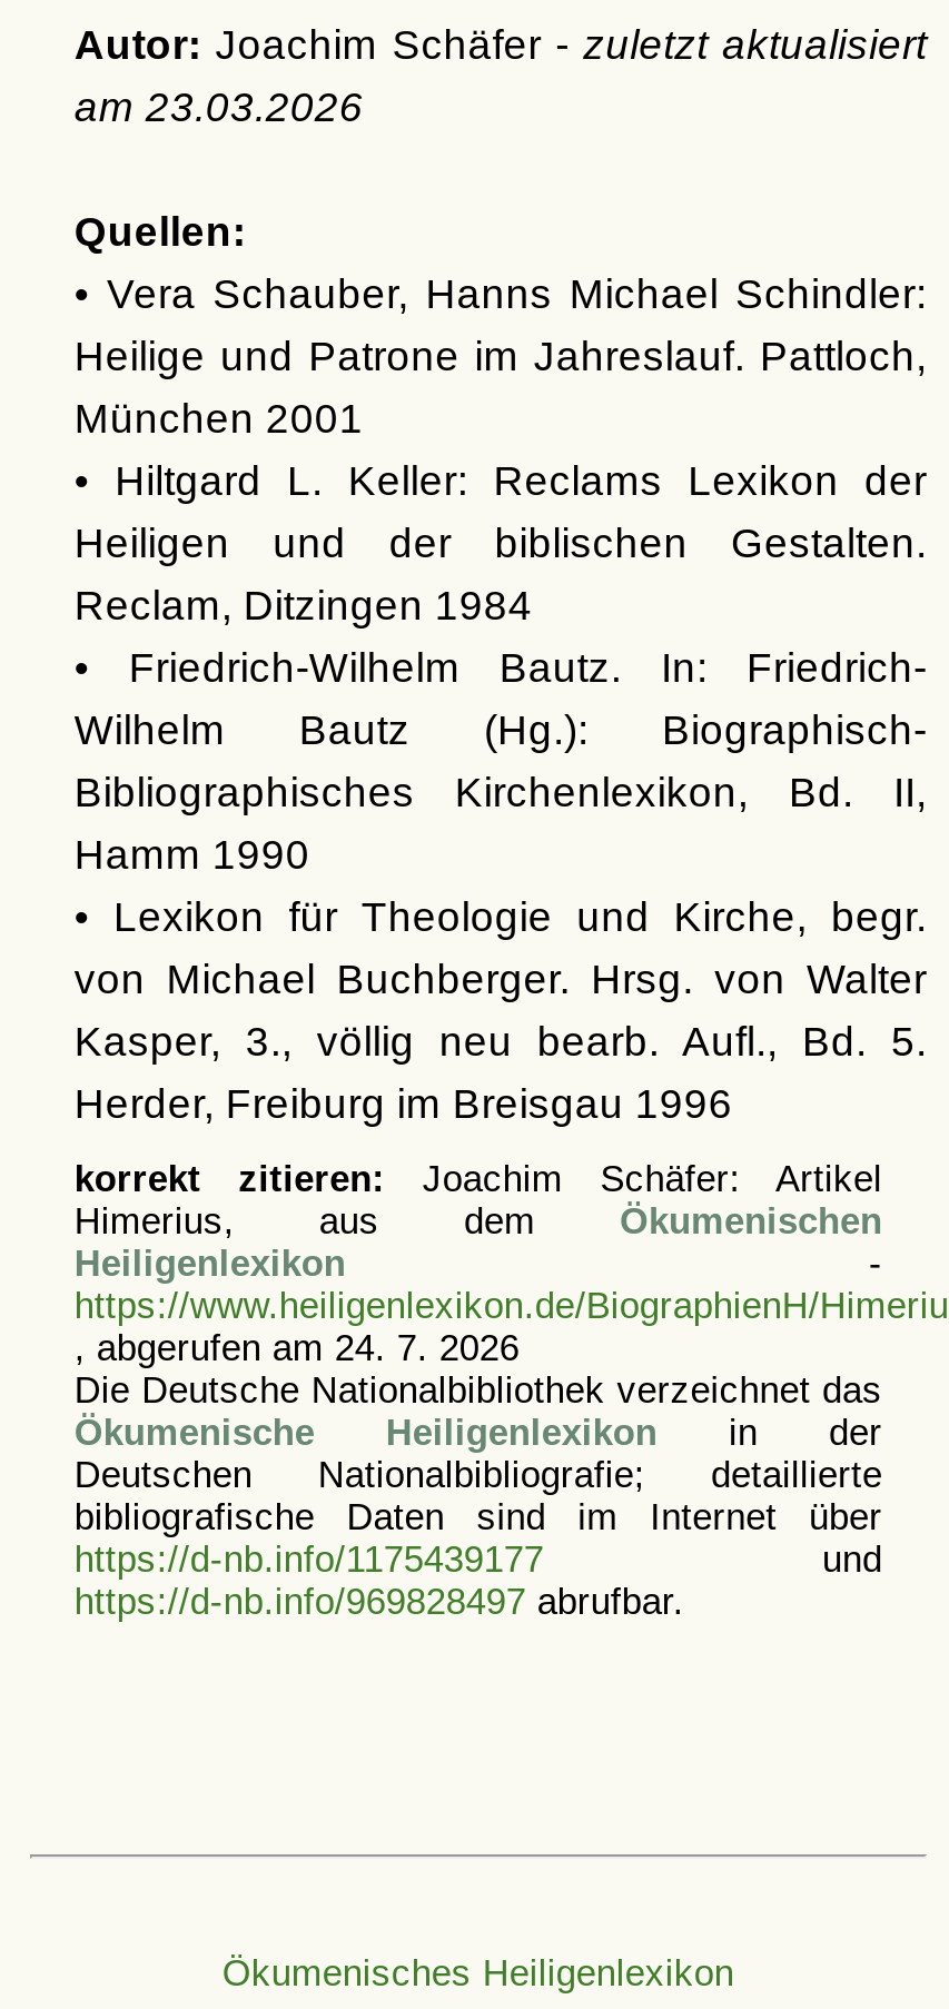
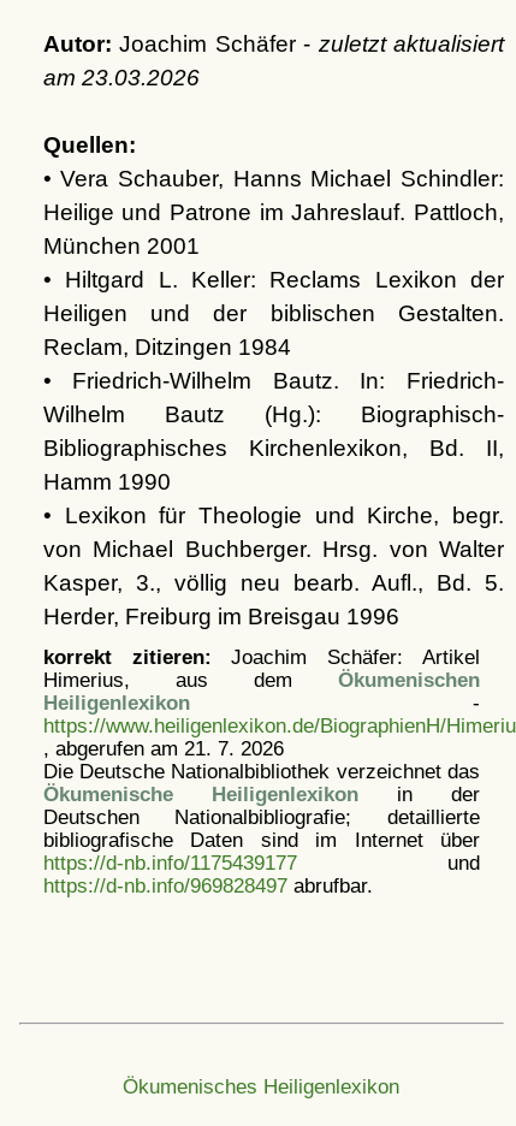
- , abgerufen am 24. 7. 2026
+ , abgerufen am 21. 7. 2026
